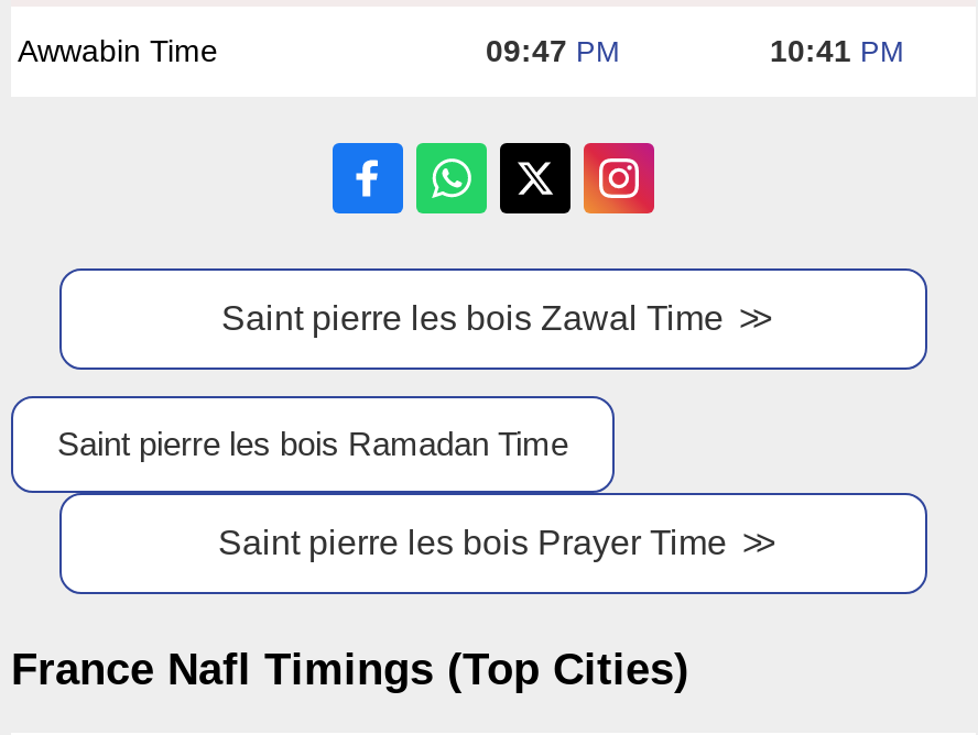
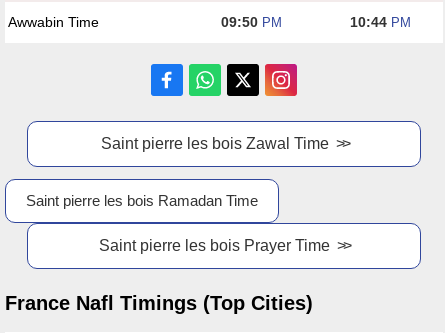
- 09:47 PM
+ 09:50 PM

- 10:41 PM
+ 10:44 PM
